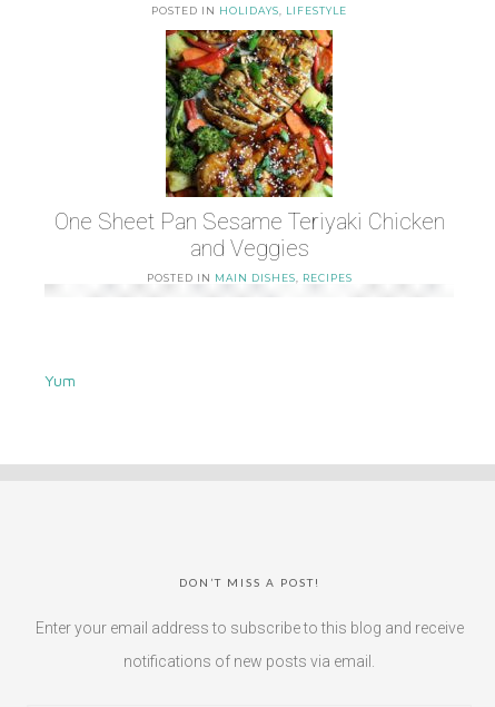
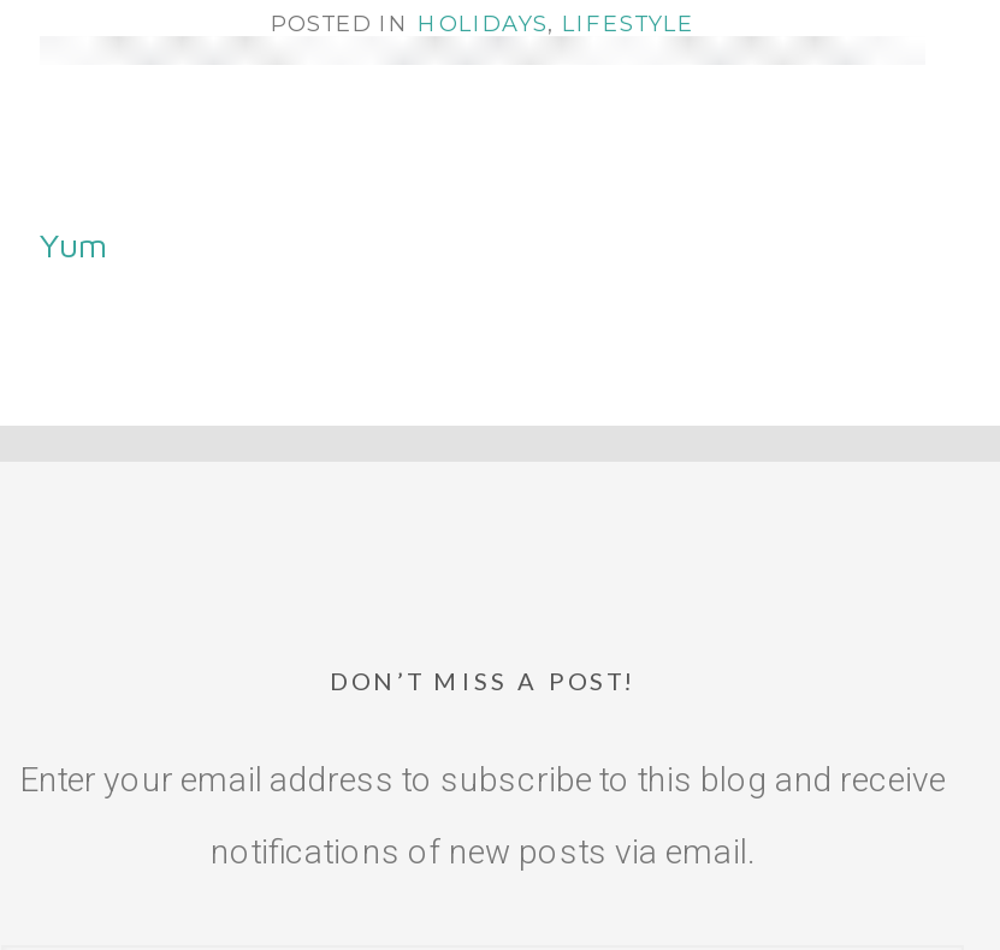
- [image]
- One Sheet Pan Sesame Teriyaki Chicken
- and Veggies
- POSTED IN MAIN DISHES, RECIPES
